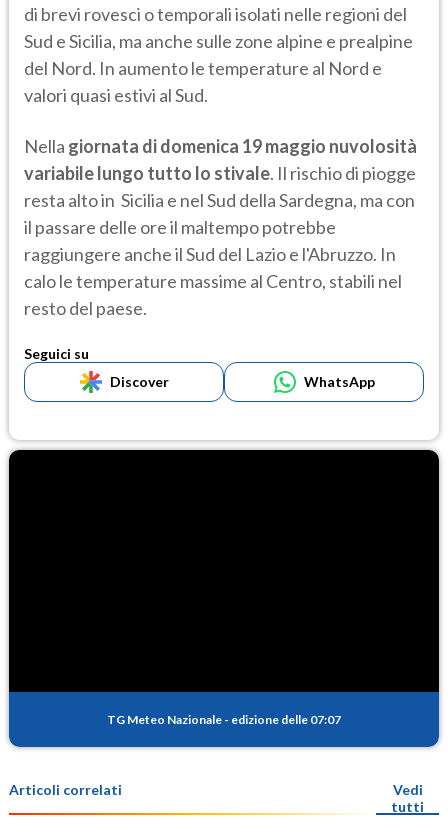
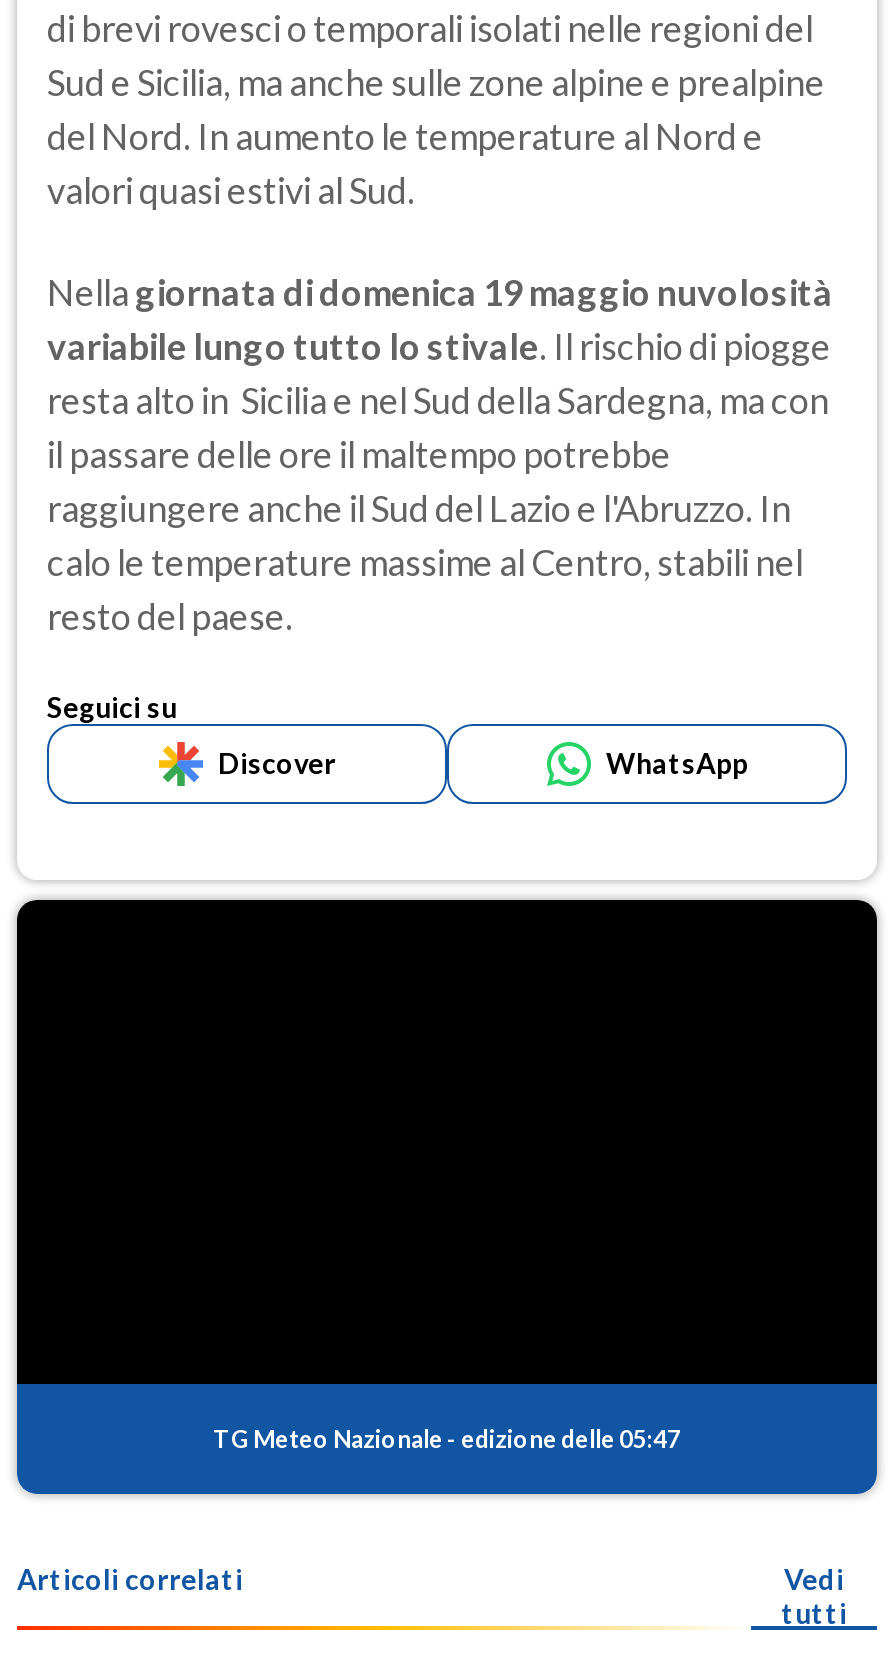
- TG Meteo Nazionale - edizione delle 07:07
+ TG Meteo Nazionale - edizione delle 05:47
